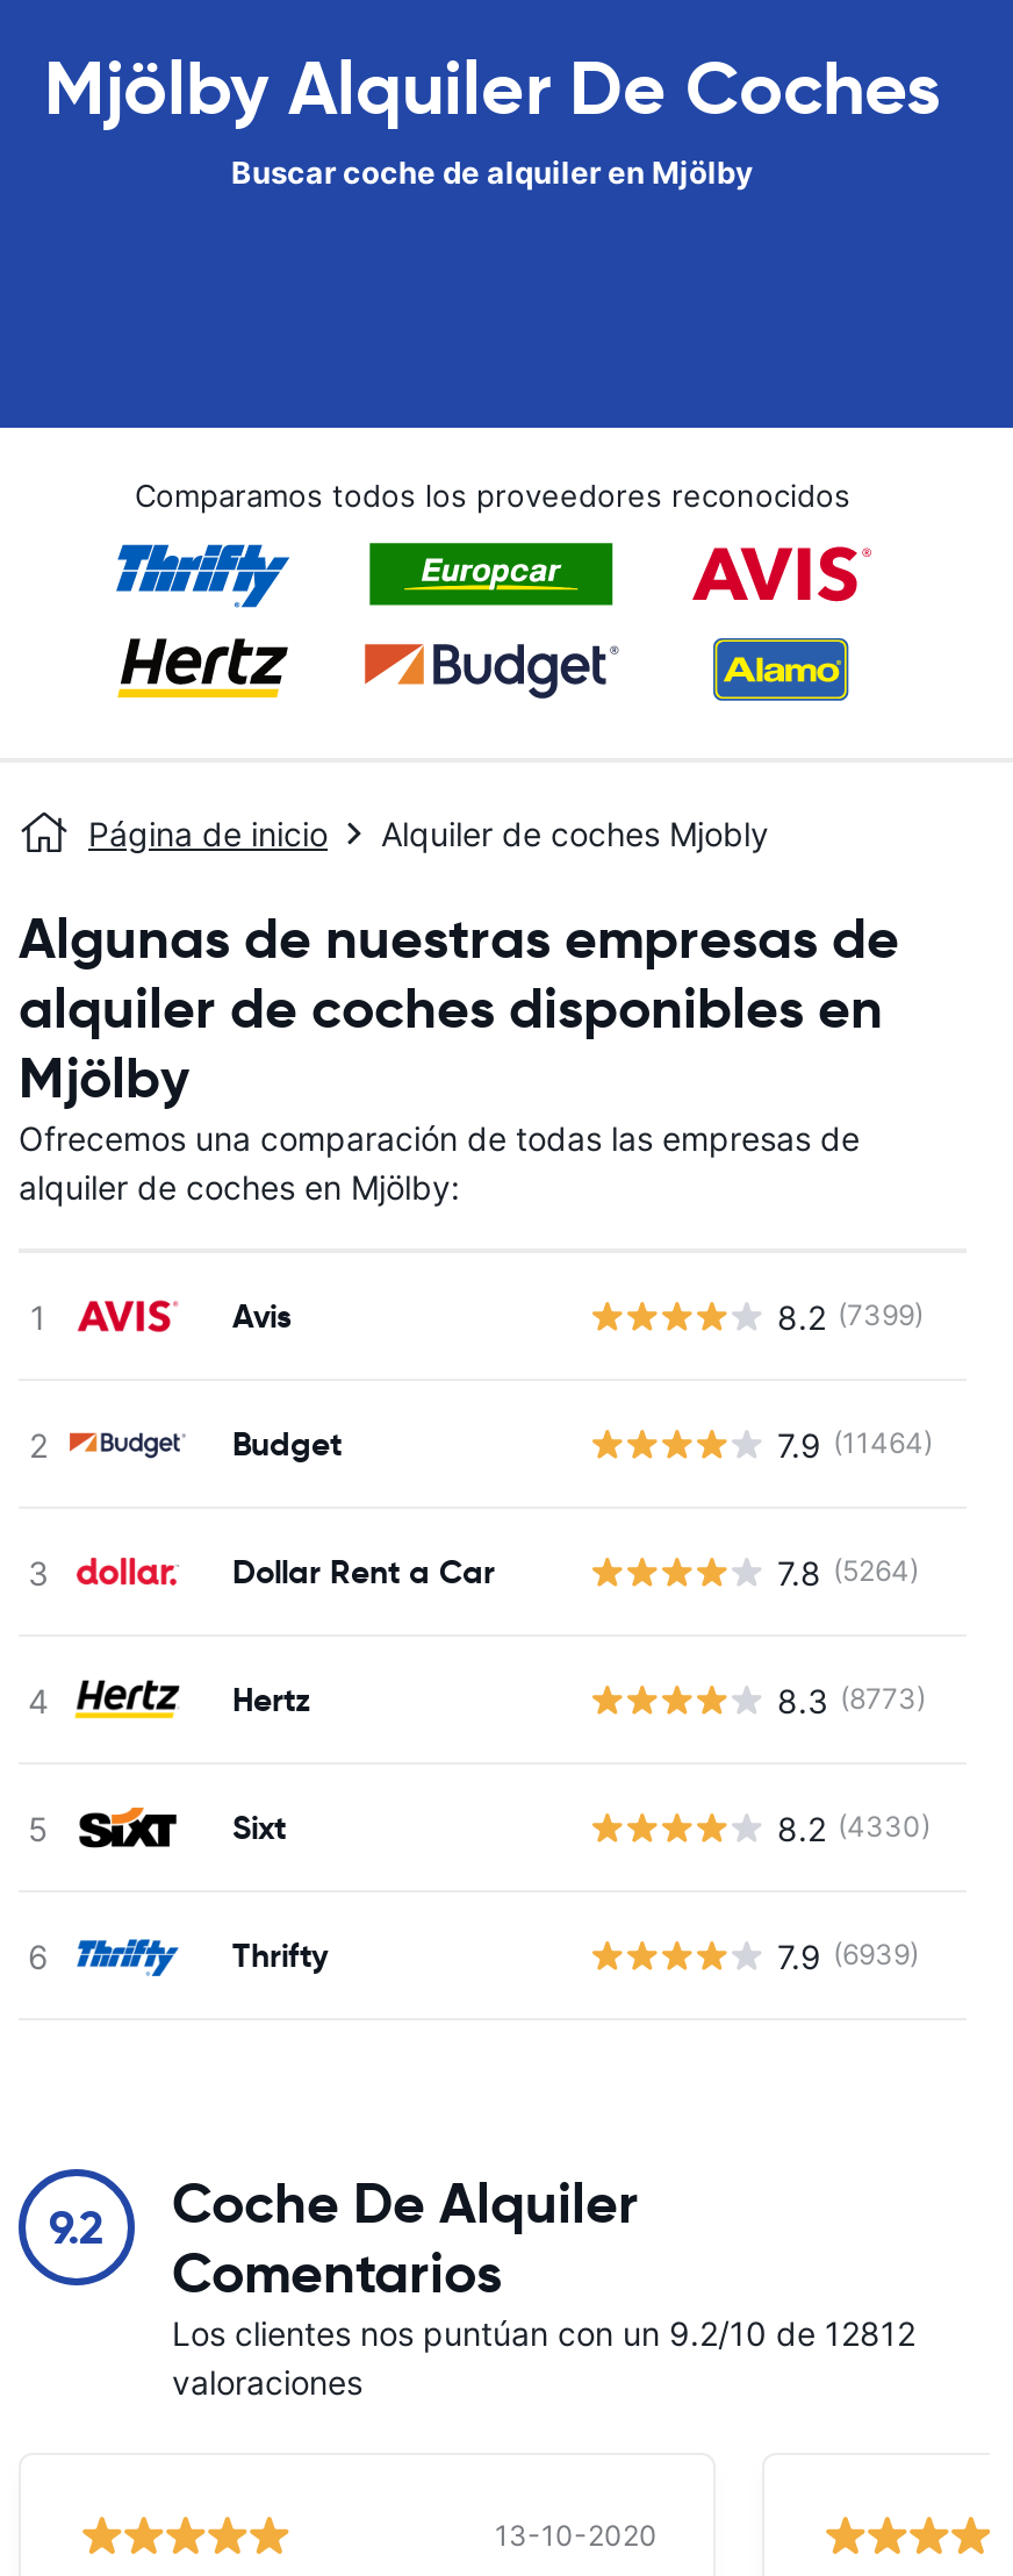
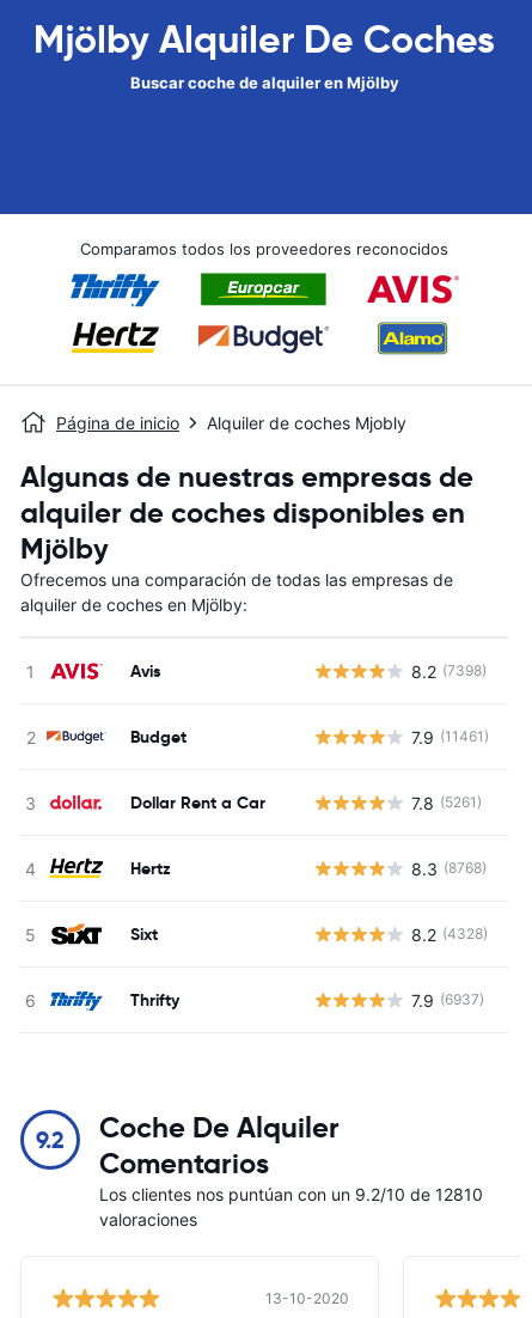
- 8.2 (7399)
+ 8.2 (7398)

- 7.9 (11464)
+ 7.9 (11461)

- 7.8 (5264)
+ 7.8 (5261)

- 8.3 (8773)
+ 8.3 (8768)

- 8.2 (4330)
+ 8.2 (4328)

- 7.9 (6939)
+ 7.9 (6937)

- Los clientes nos puntúan con un 9.2/10 de 12812
+ Los clientes nos puntúan con un 9.2/10 de 12810
